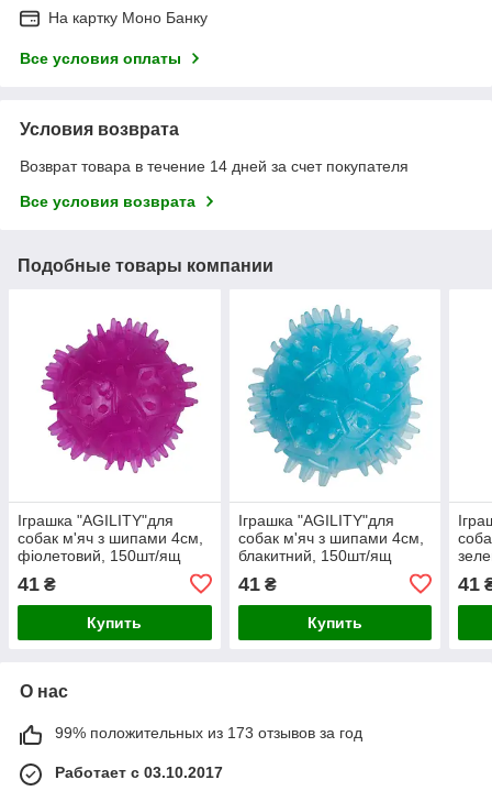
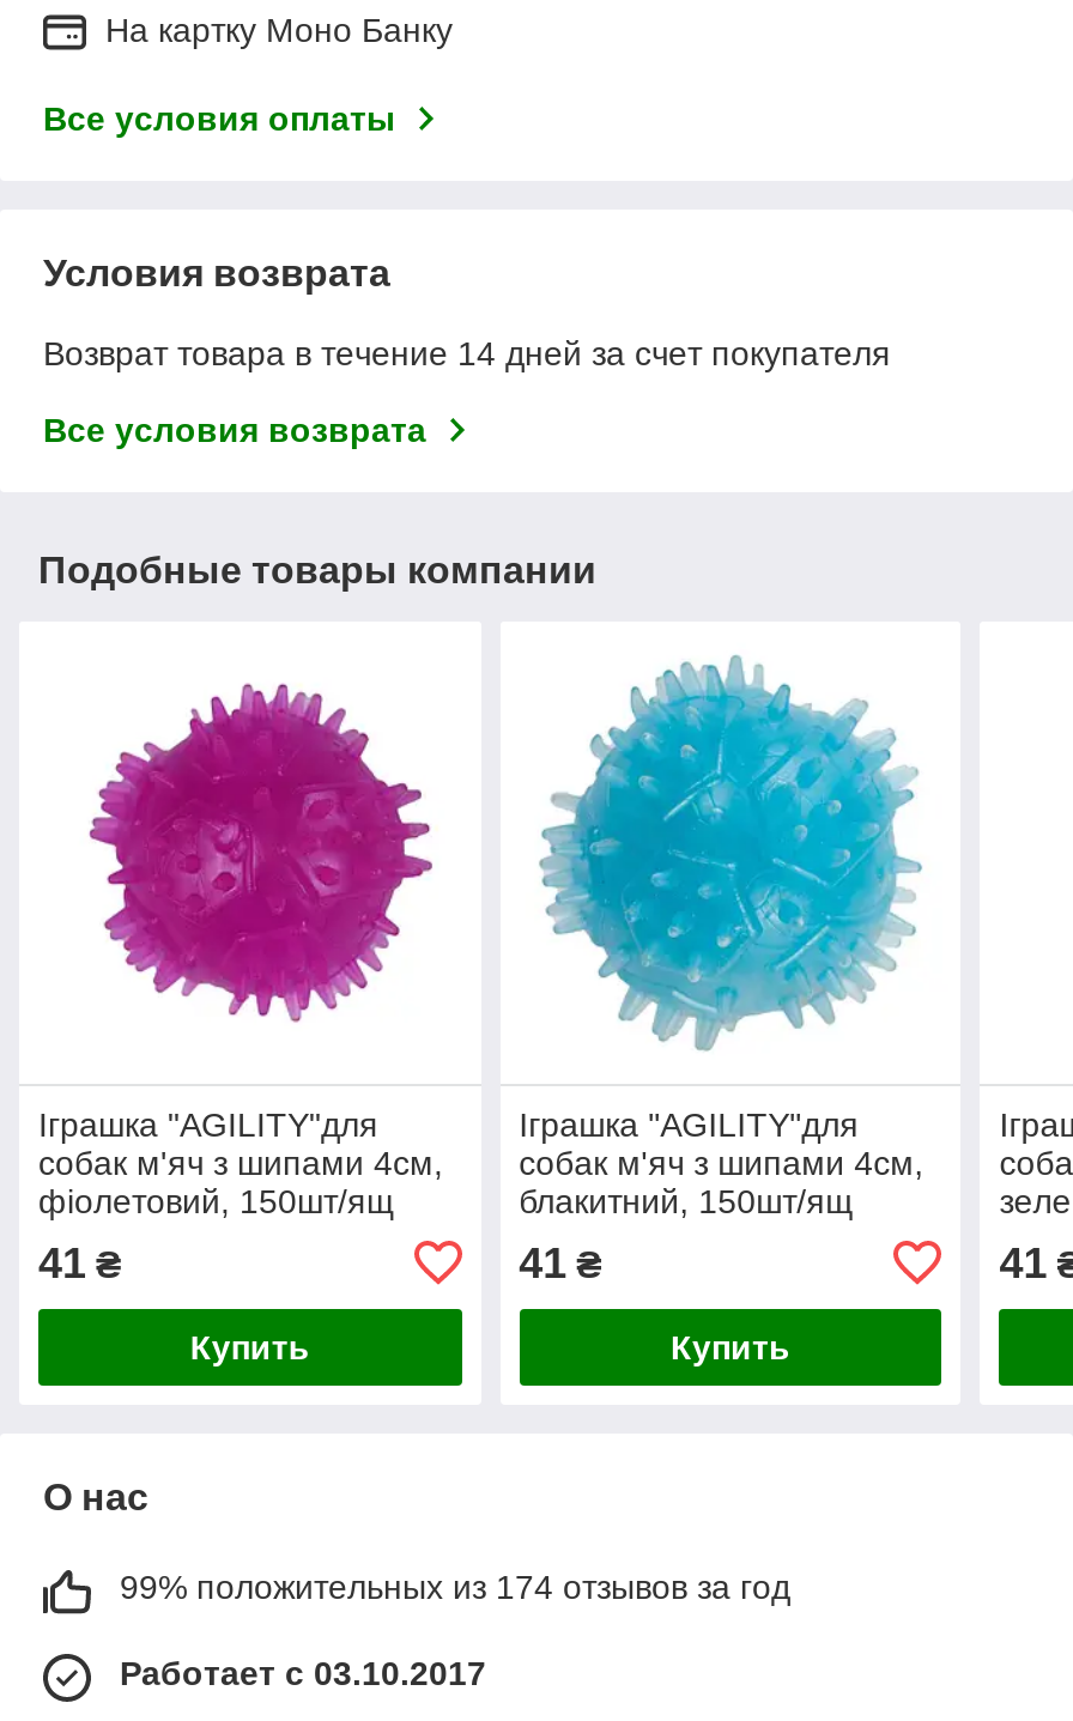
- 99% положительных из 173 отзывов за год
+ 99% положительных из 174 отзывов за год
